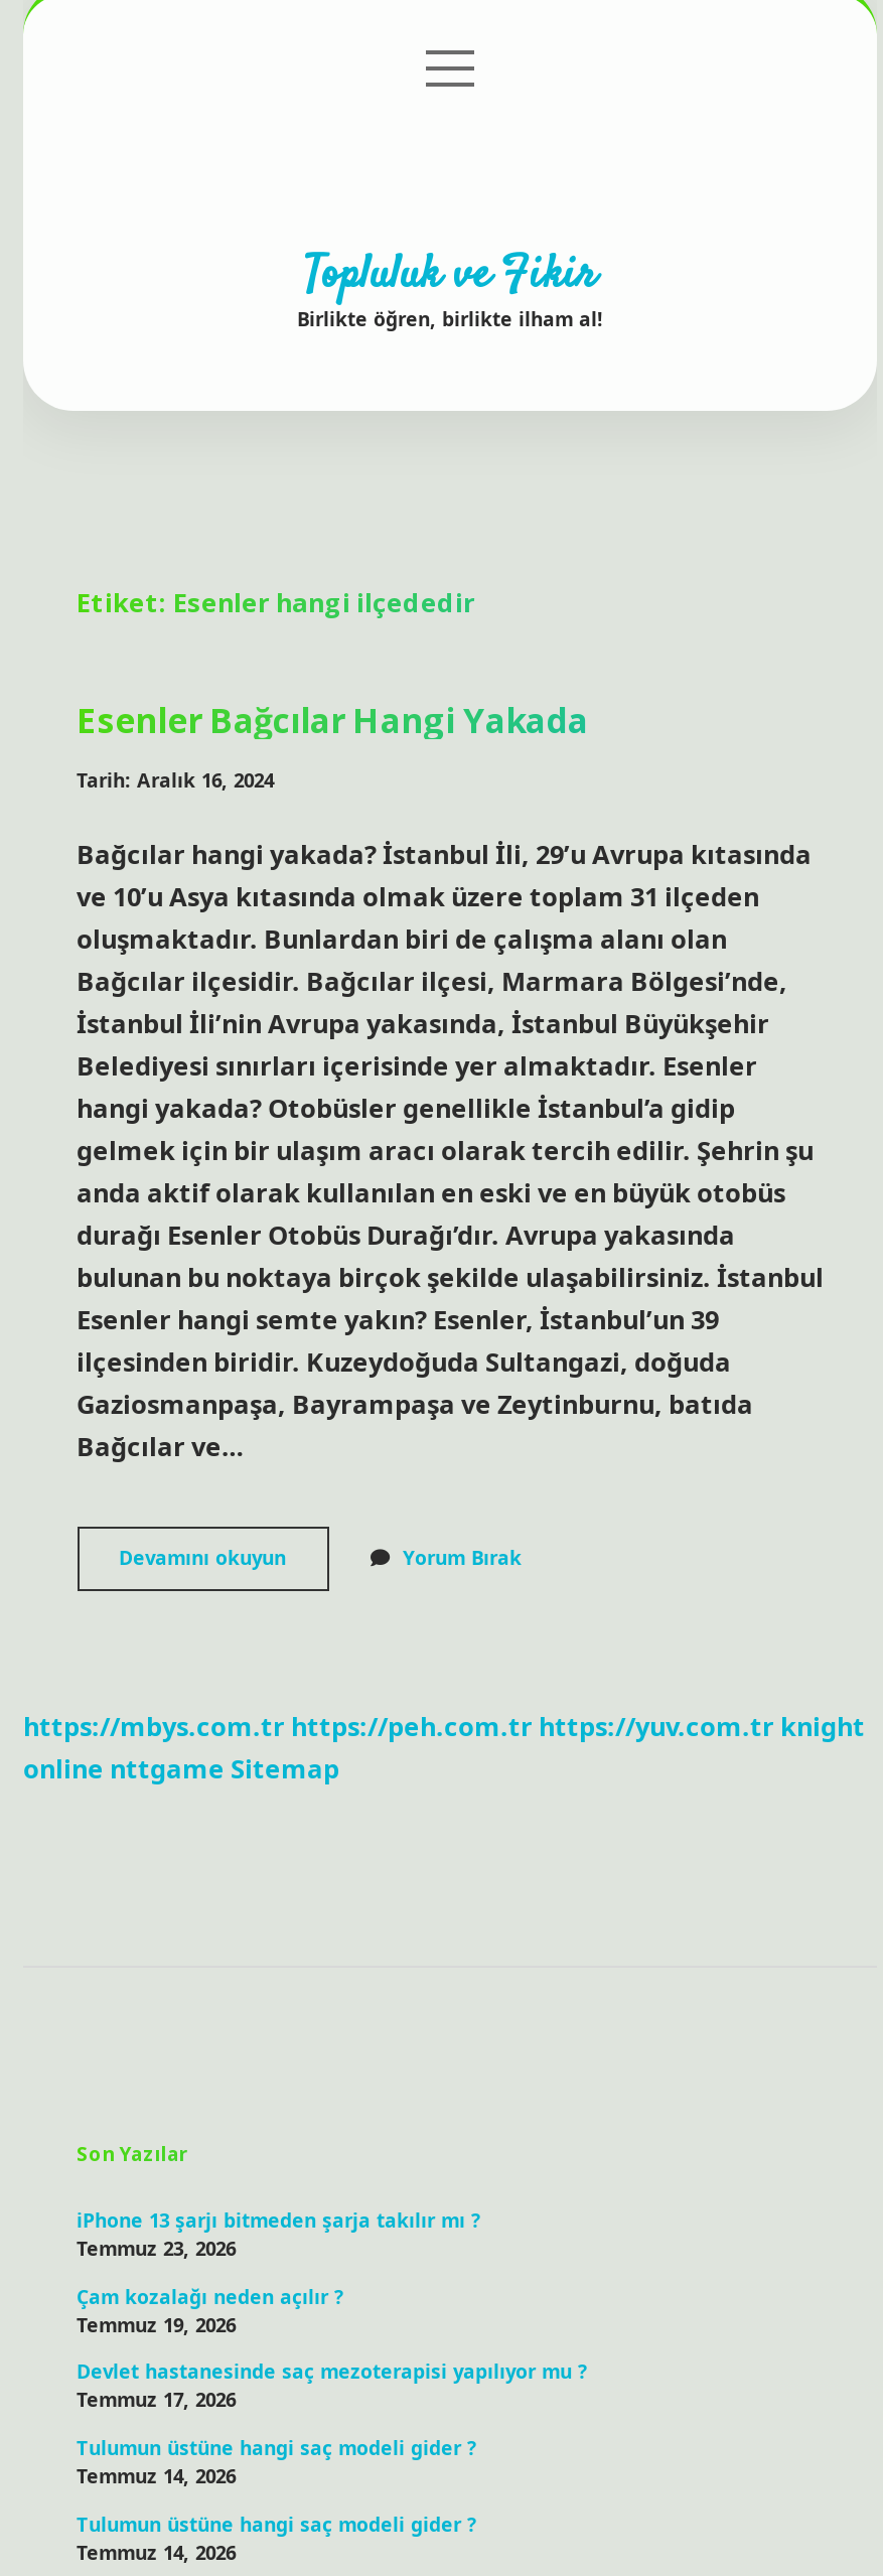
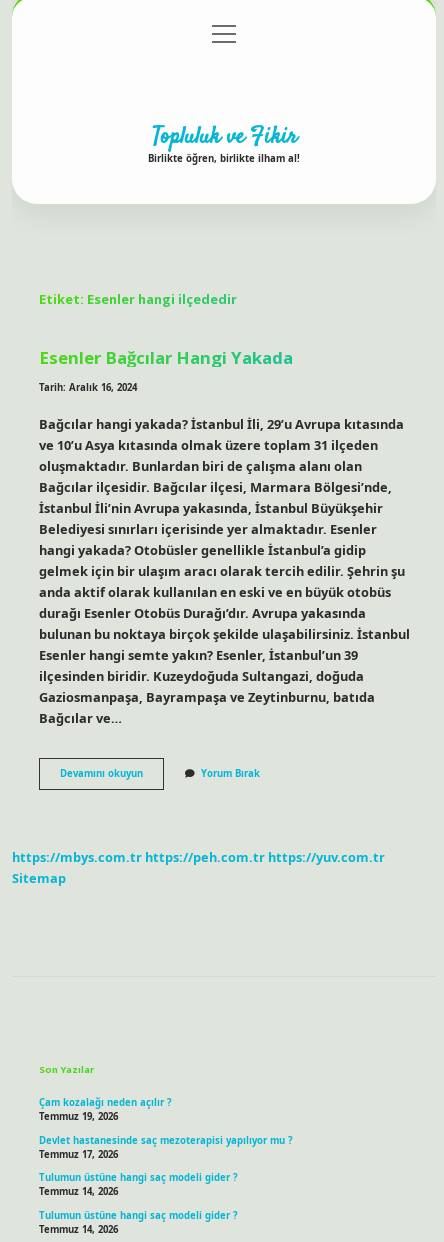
- https://mbys.com.tr https://peh.com.tr https://yuv.com.tr knight
- online nttgame Sitemap
+ https://mbys.com.tr https://peh.com.tr https://yuv.com.tr
+ Sitemap

- iPhone 13 şarjı bitmeden şarja takılır mı ?
- Temmuz 23, 2026
